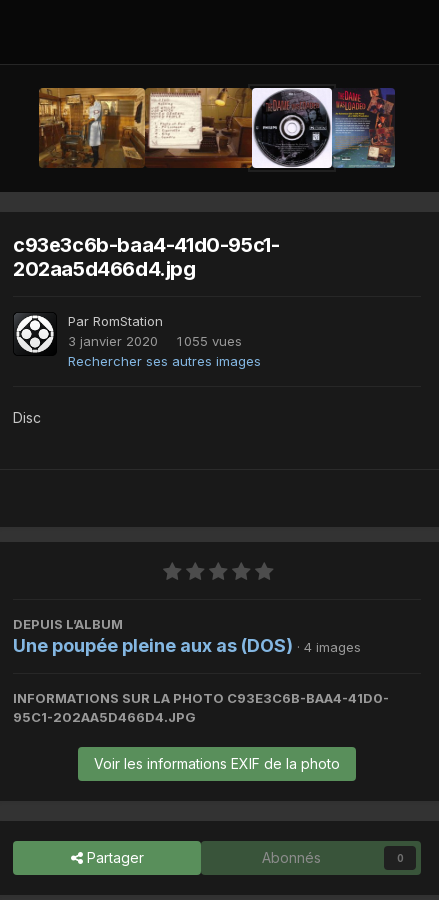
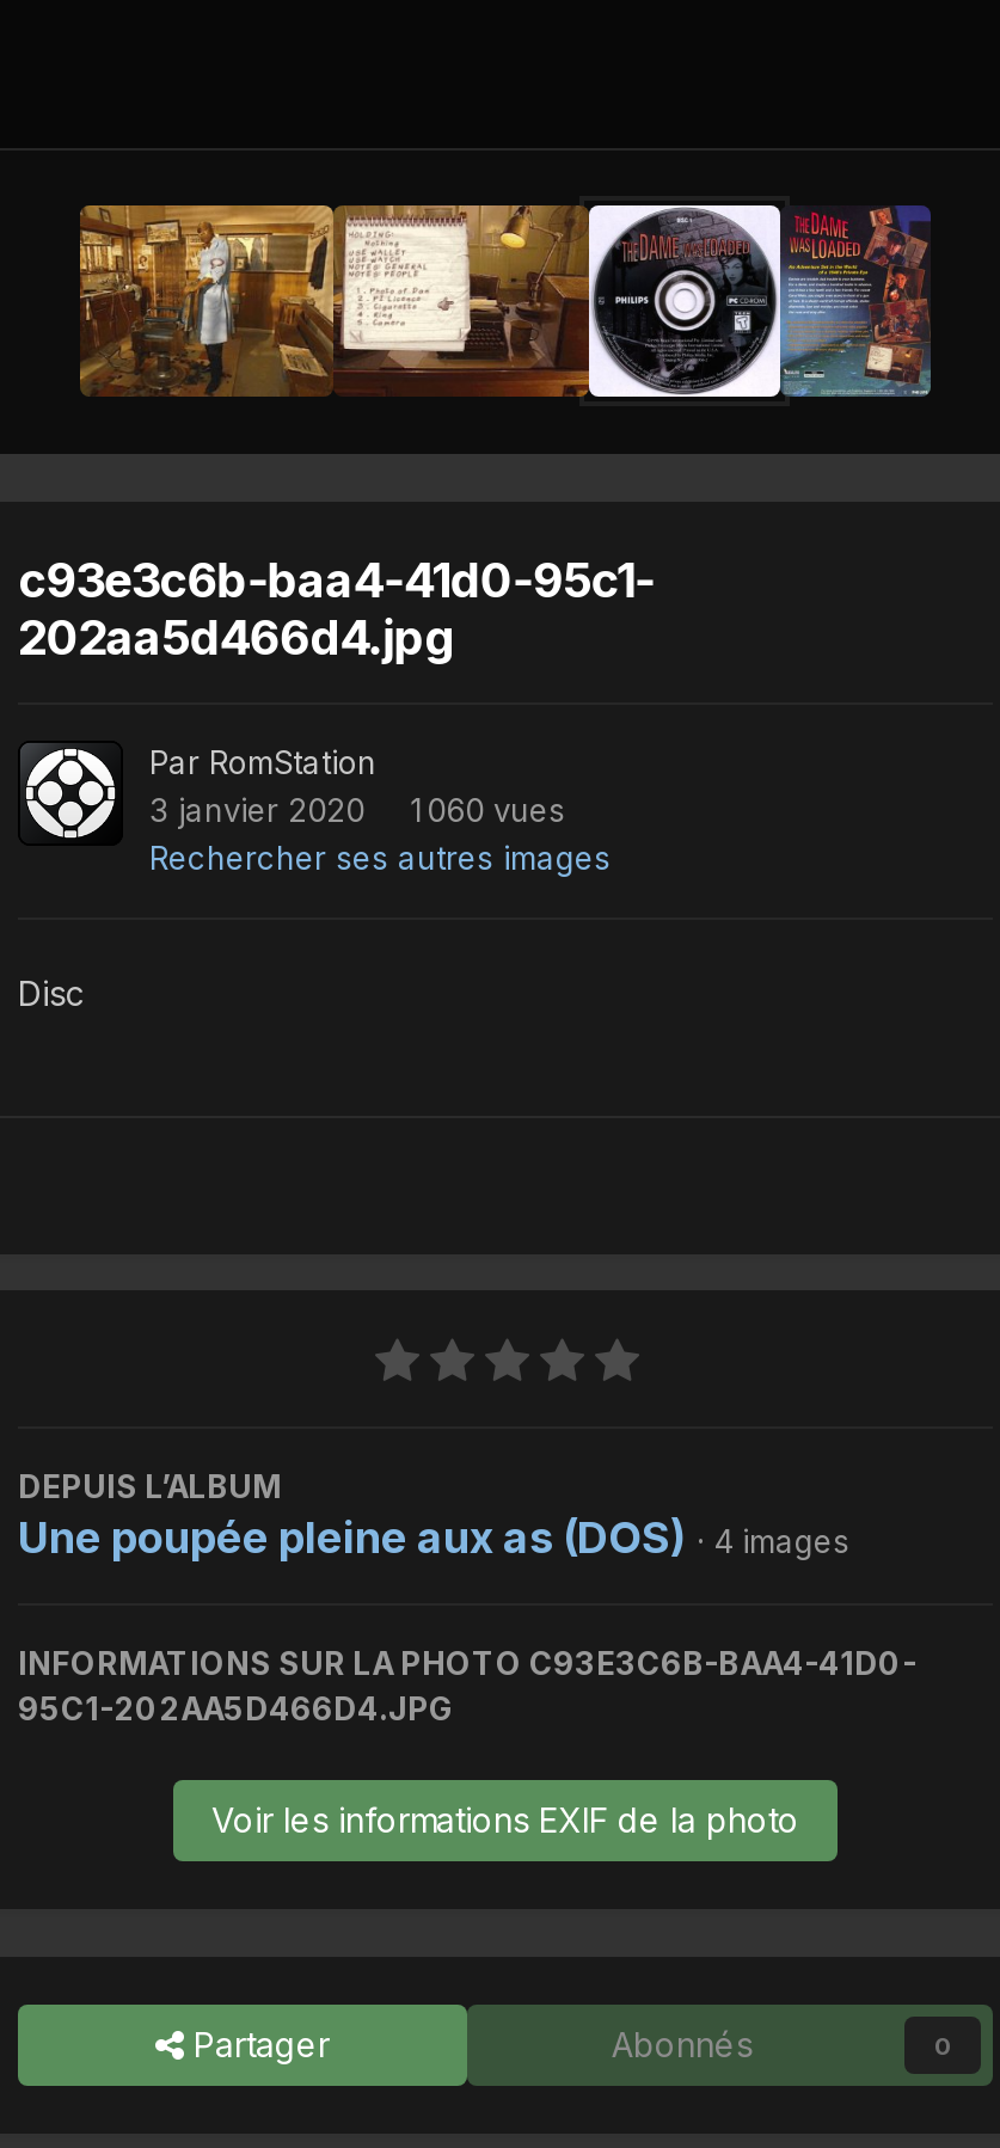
- 3 janvier 2020 1 055 vues
+ 3 janvier 2020 1 060 vues
